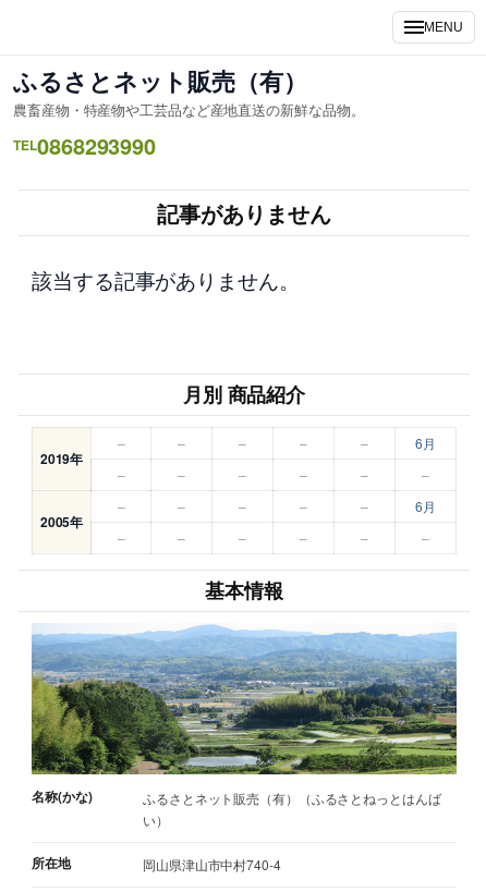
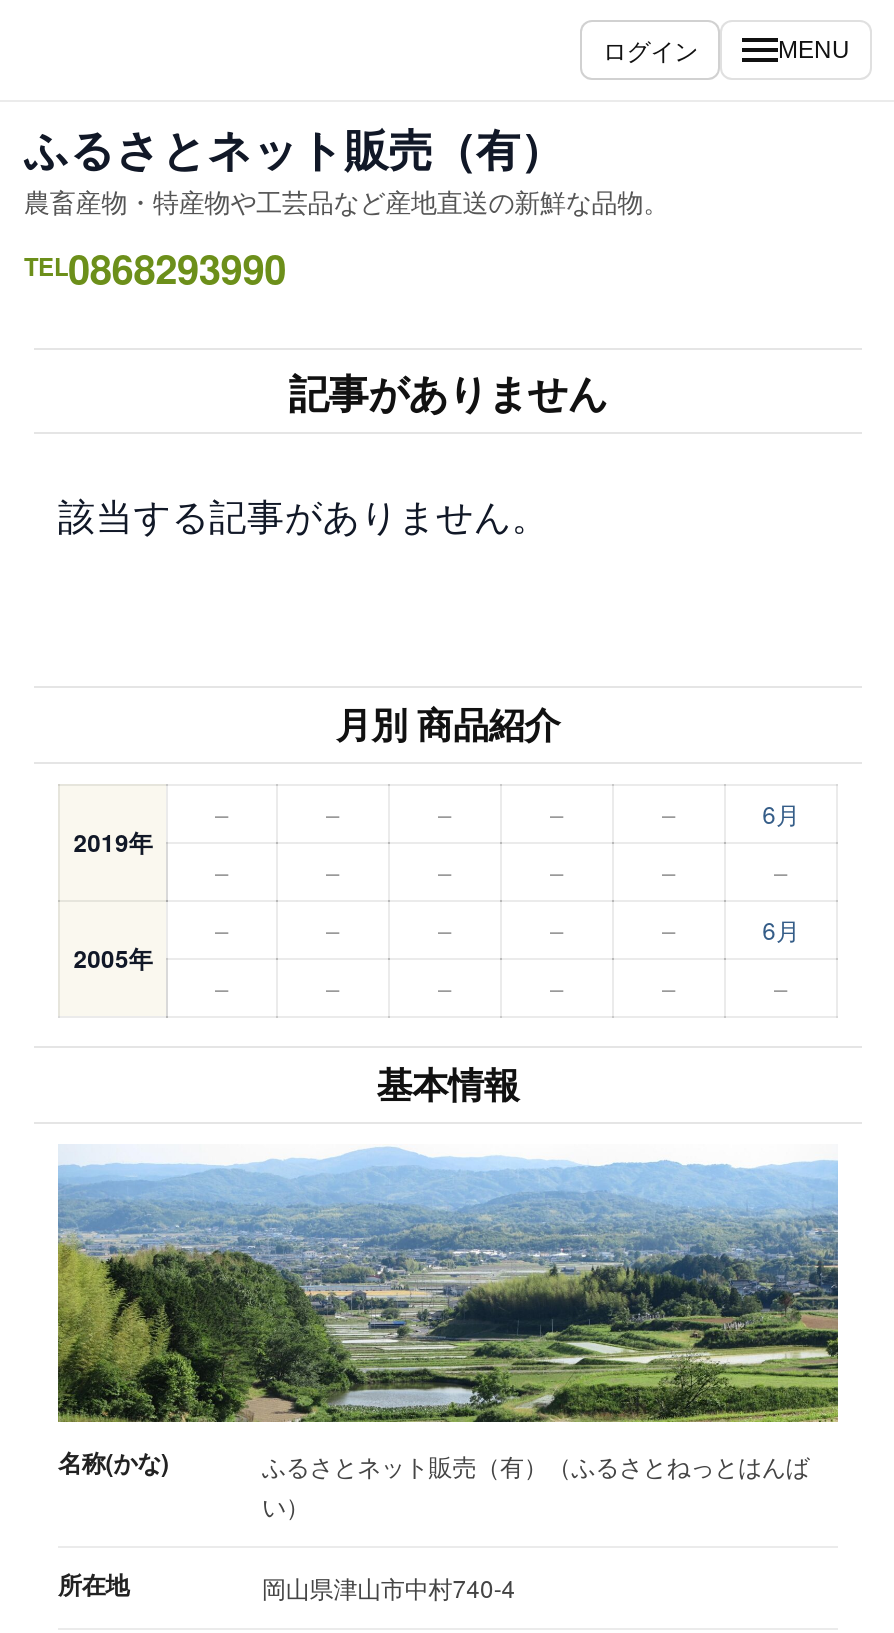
+ ログイン
